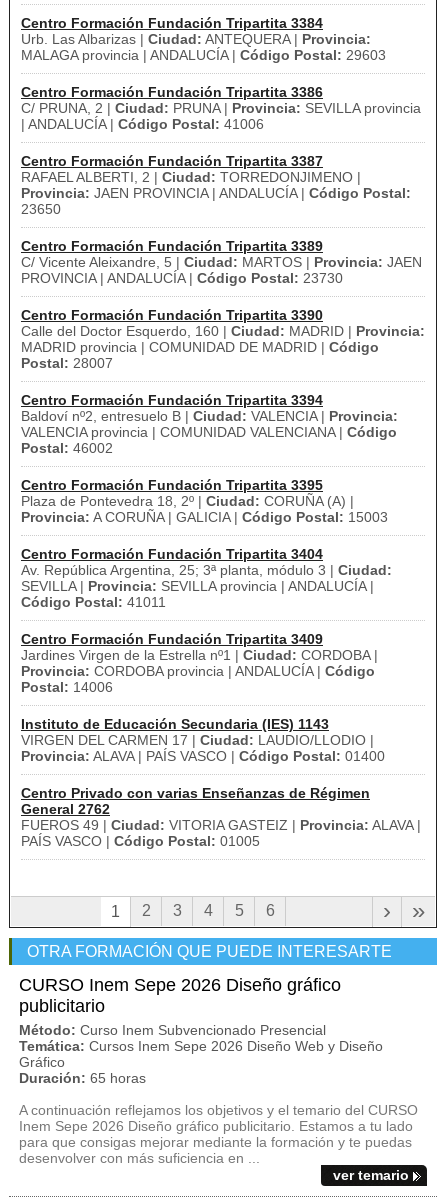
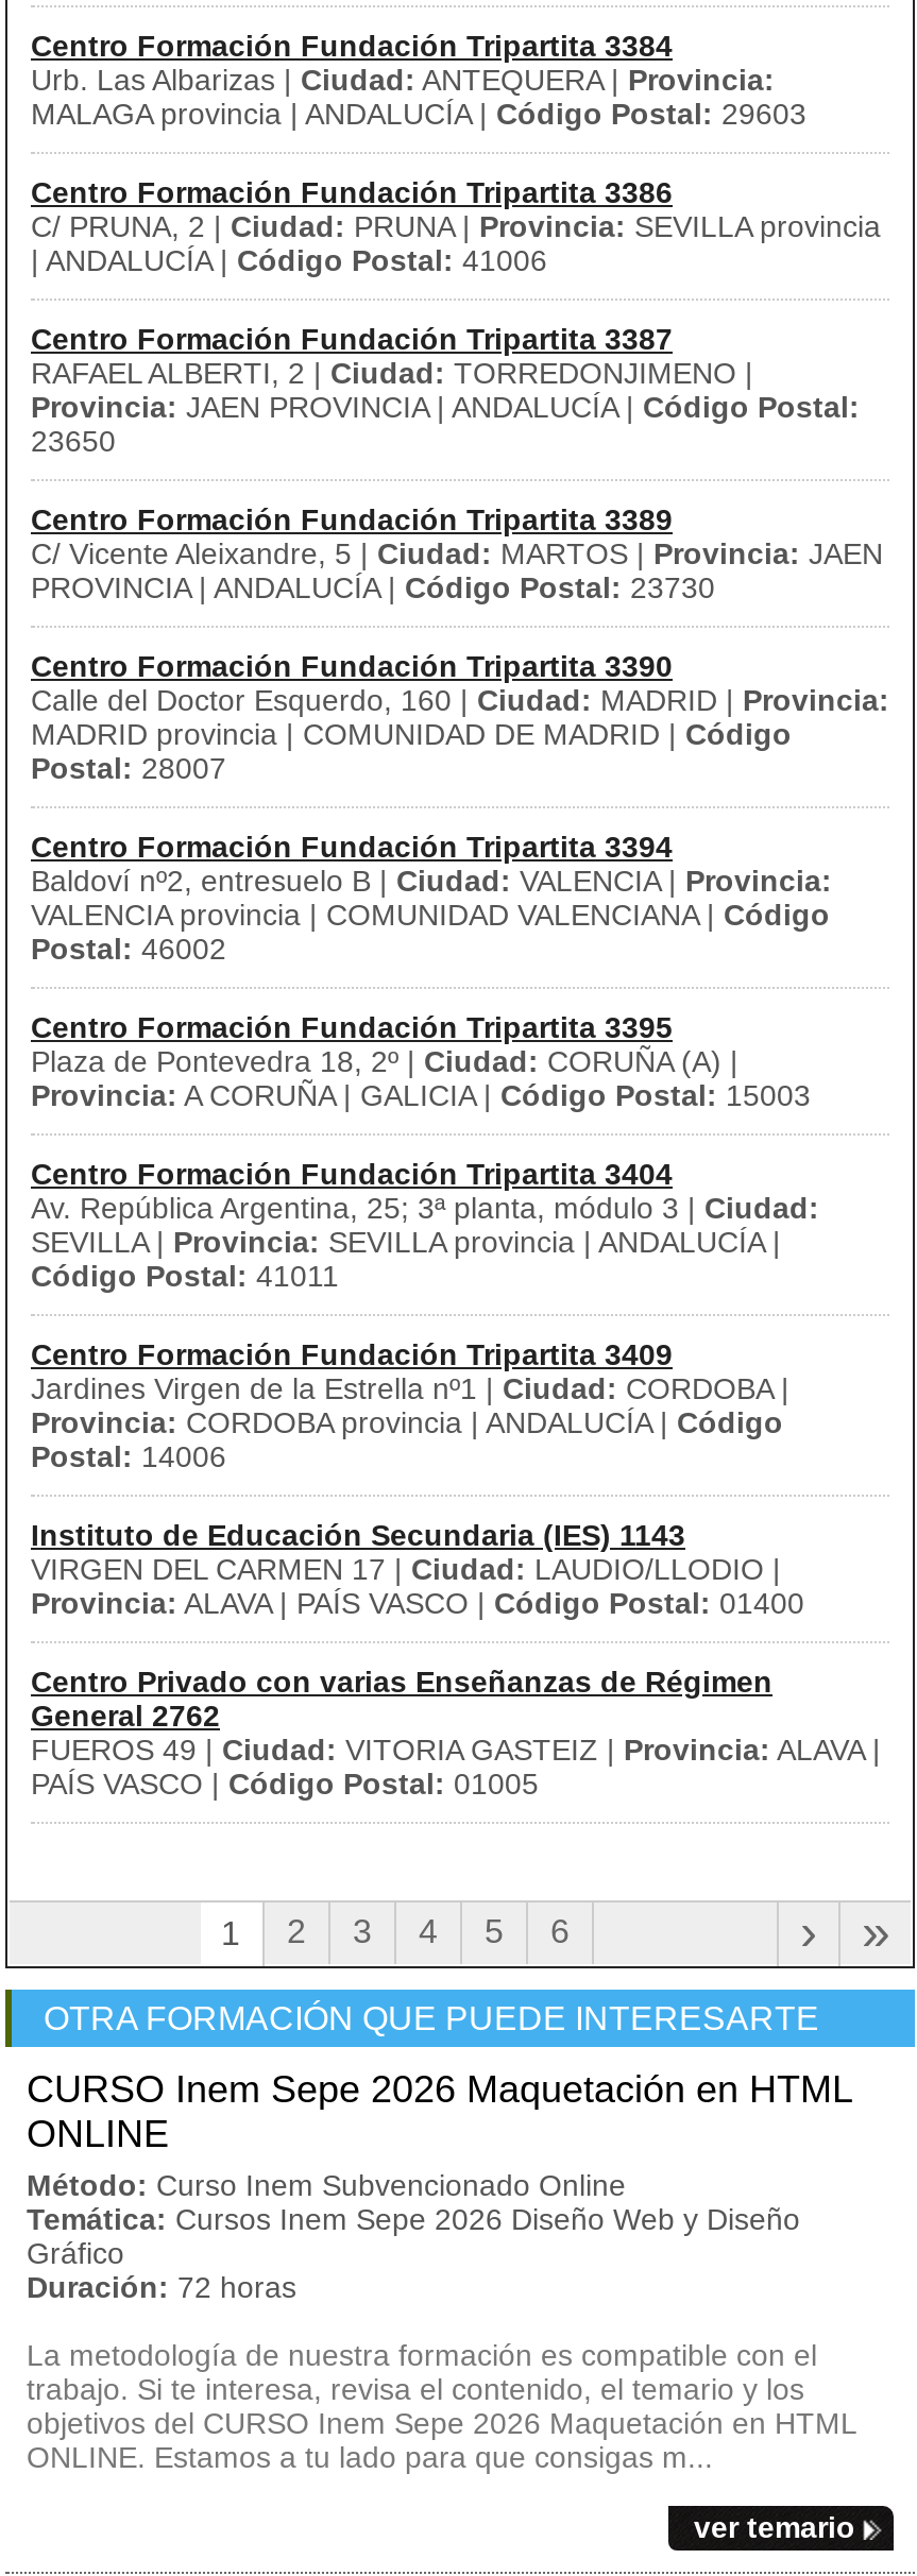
- CURSO Inem Sepe 2026 Diseño gráfico
- publicitario
- Método: Curso Inem Subvencionado Presencial
+ CURSO Inem Sepe 2026 Maquetación en HTML
+ ONLINE
+ Método: Curso Inem Subvencionado Online

- Duración: 65 horas
+ Duración: 72 horas

- A continuación reflejamos los objetivos y el temario del CURSO
- Inem Sepe 2026 Diseño gráfico publicitario. Estamos a tu lado
- para que consigas mejorar mediante la formación y te puedas
- desenvolver con más suficiencia en ...
+ La metodología de nuestra formación es compatible con el
+ trabajo. Si te interesa, revisa el contenido, el temario y los
+ objetivos del CURSO Inem Sepe 2026 Maquetación en HTML
+ ONLINE. Estamos a tu lado para que consigas m...
